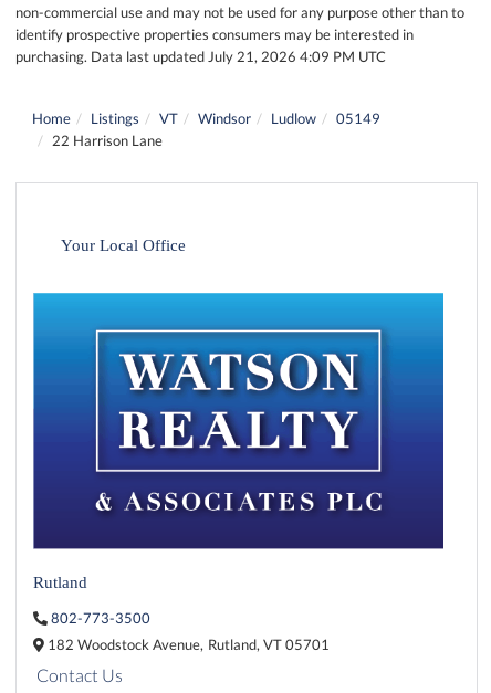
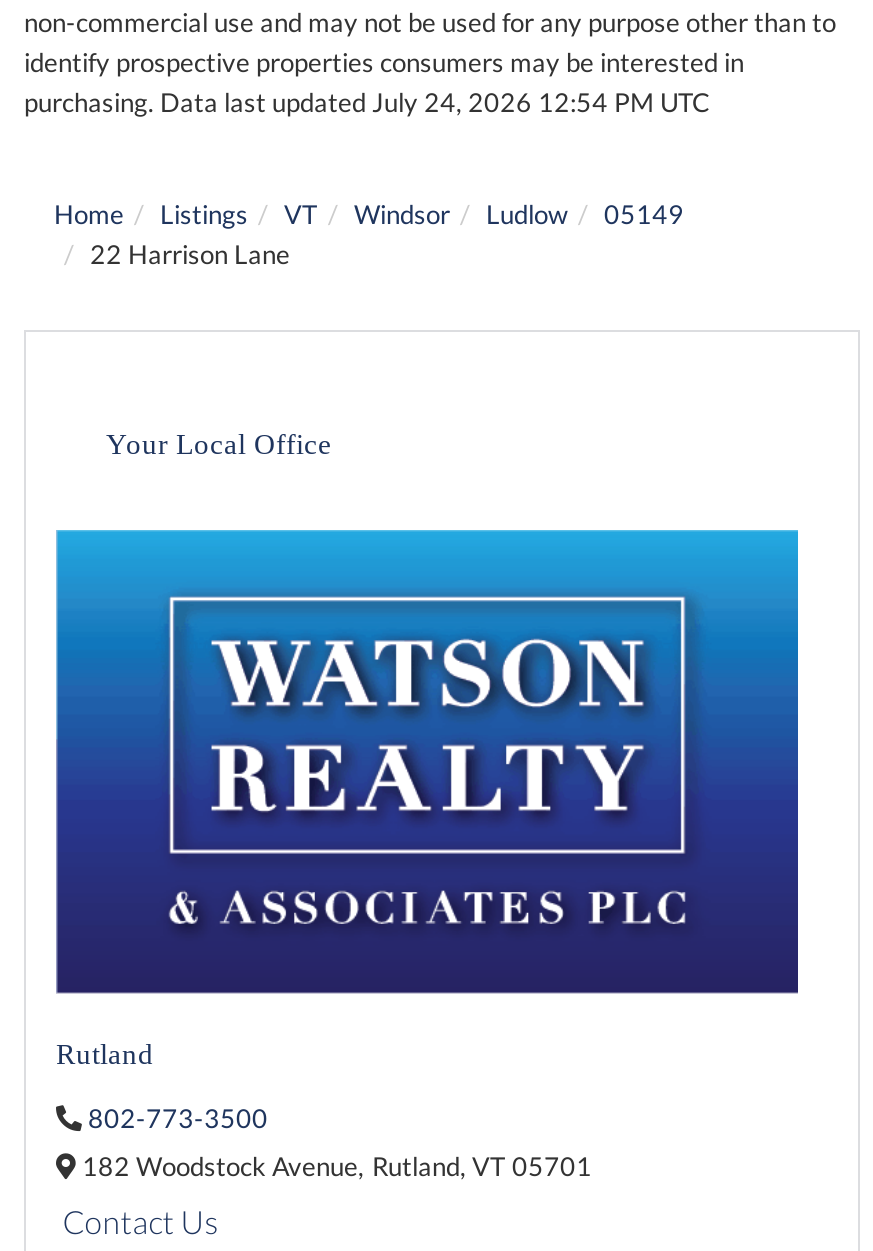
- purchasing. Data last updated July 21, 2026 4:09 PM UTC
+ purchasing. Data last updated July 24, 2026 12:54 PM UTC
